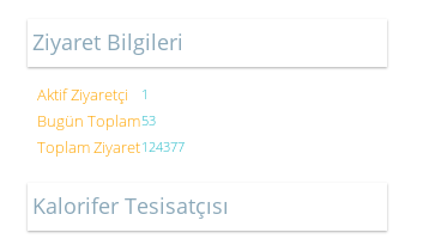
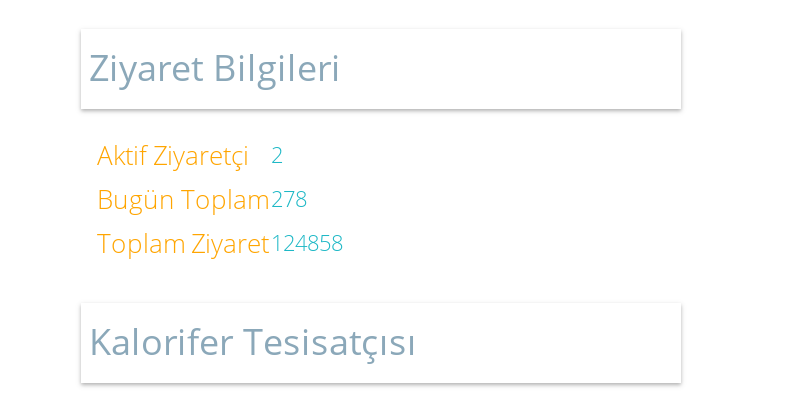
- Aktif Ziyaretçi 1
+ Aktif Ziyaretçi 2

- Bugün Toplam53
+ Bugün Toplam278

- Toplam Ziyaret124377
+ Toplam Ziyaret124858
